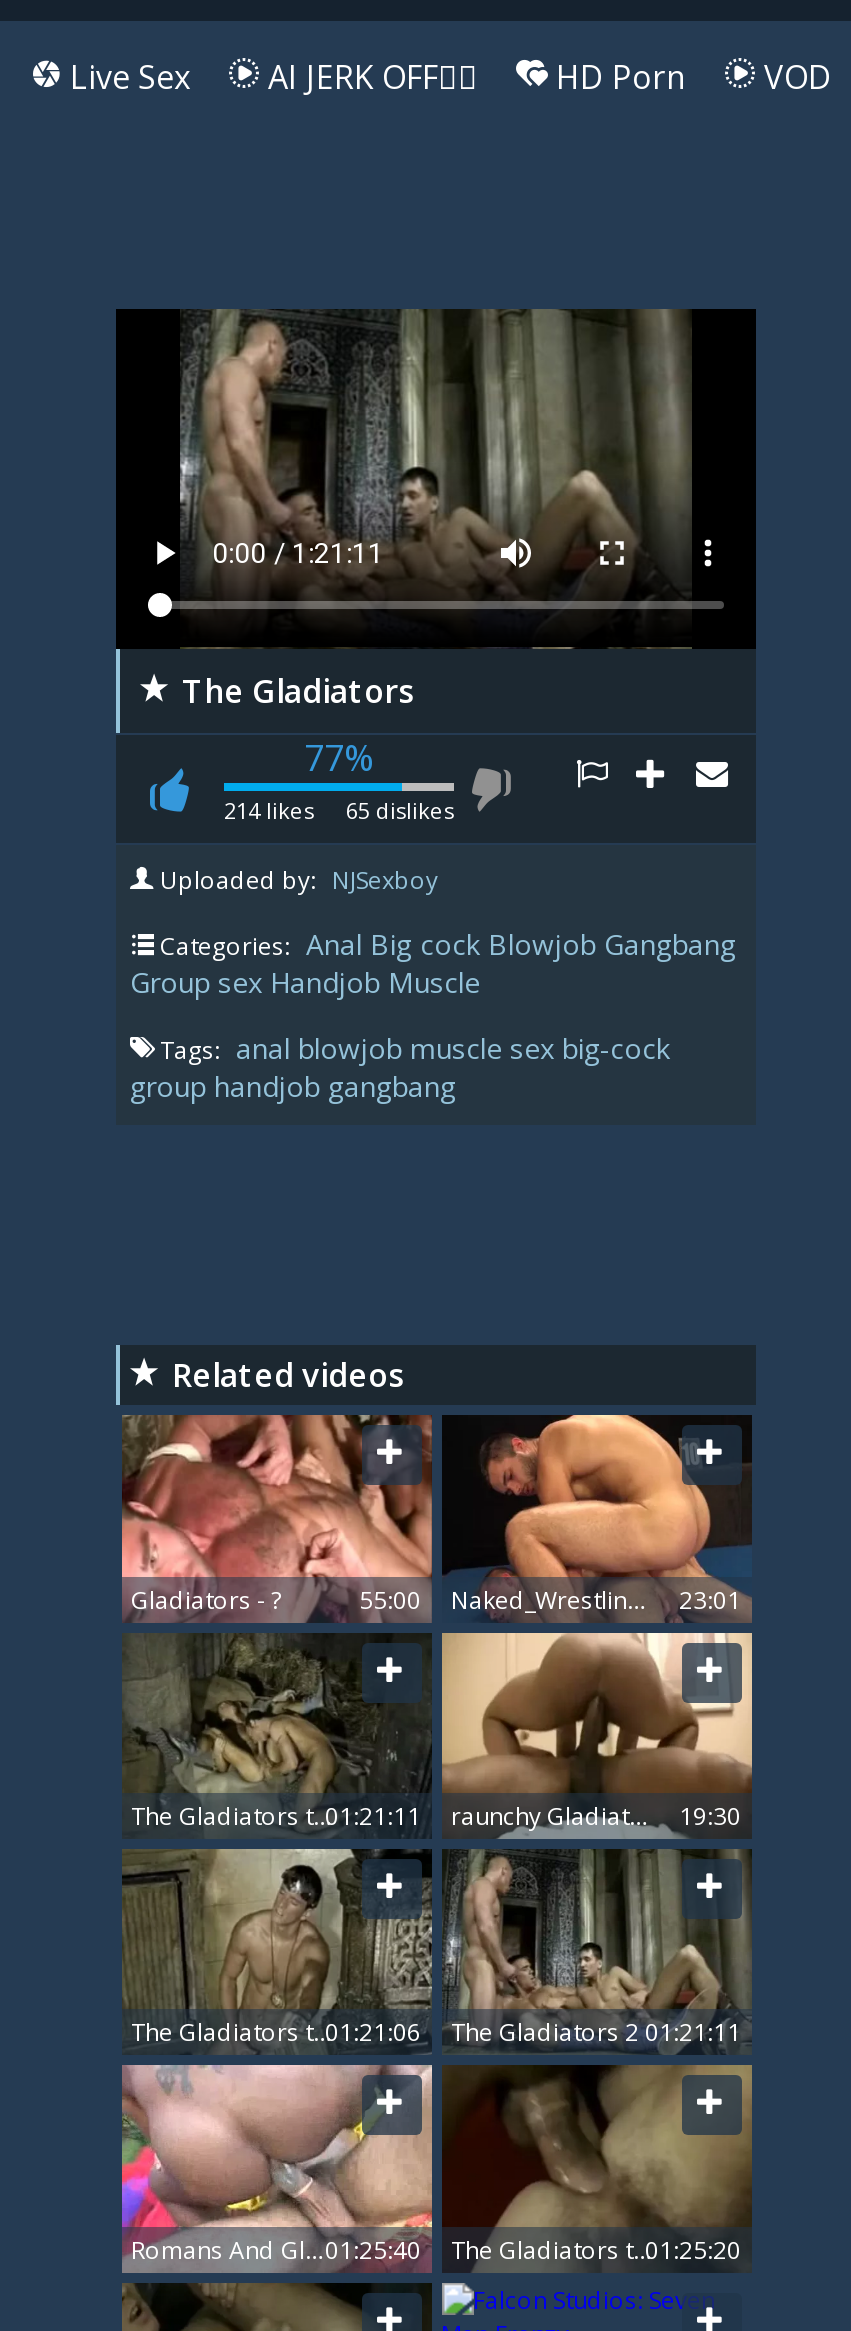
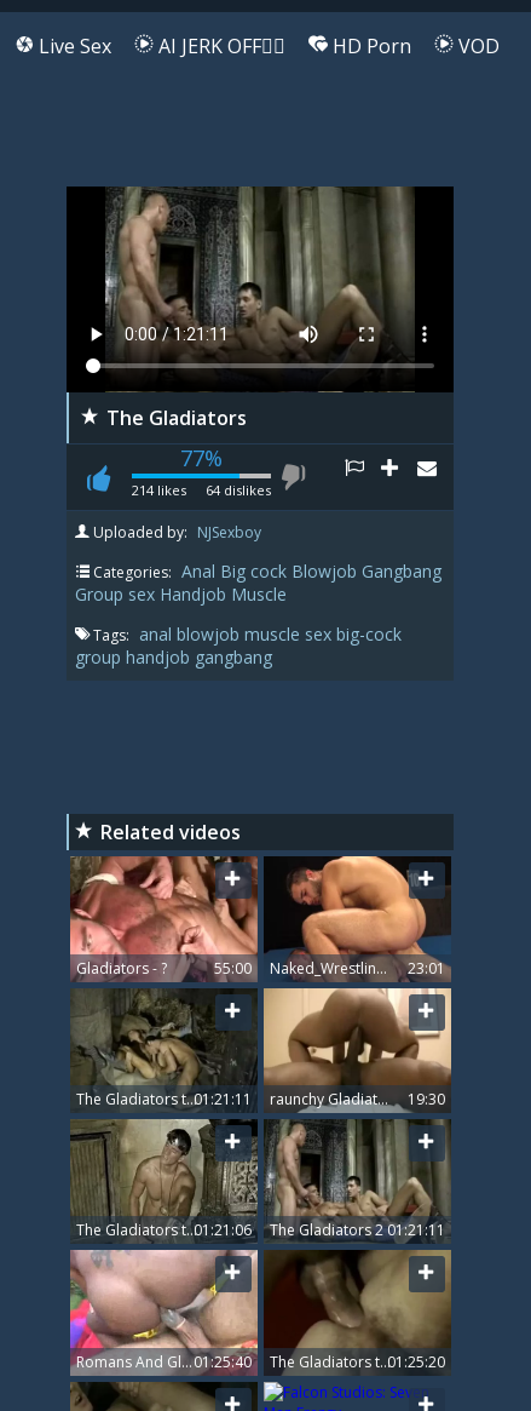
- 214 likes 65 dislikes
+ 214 likes 64 dislikes
